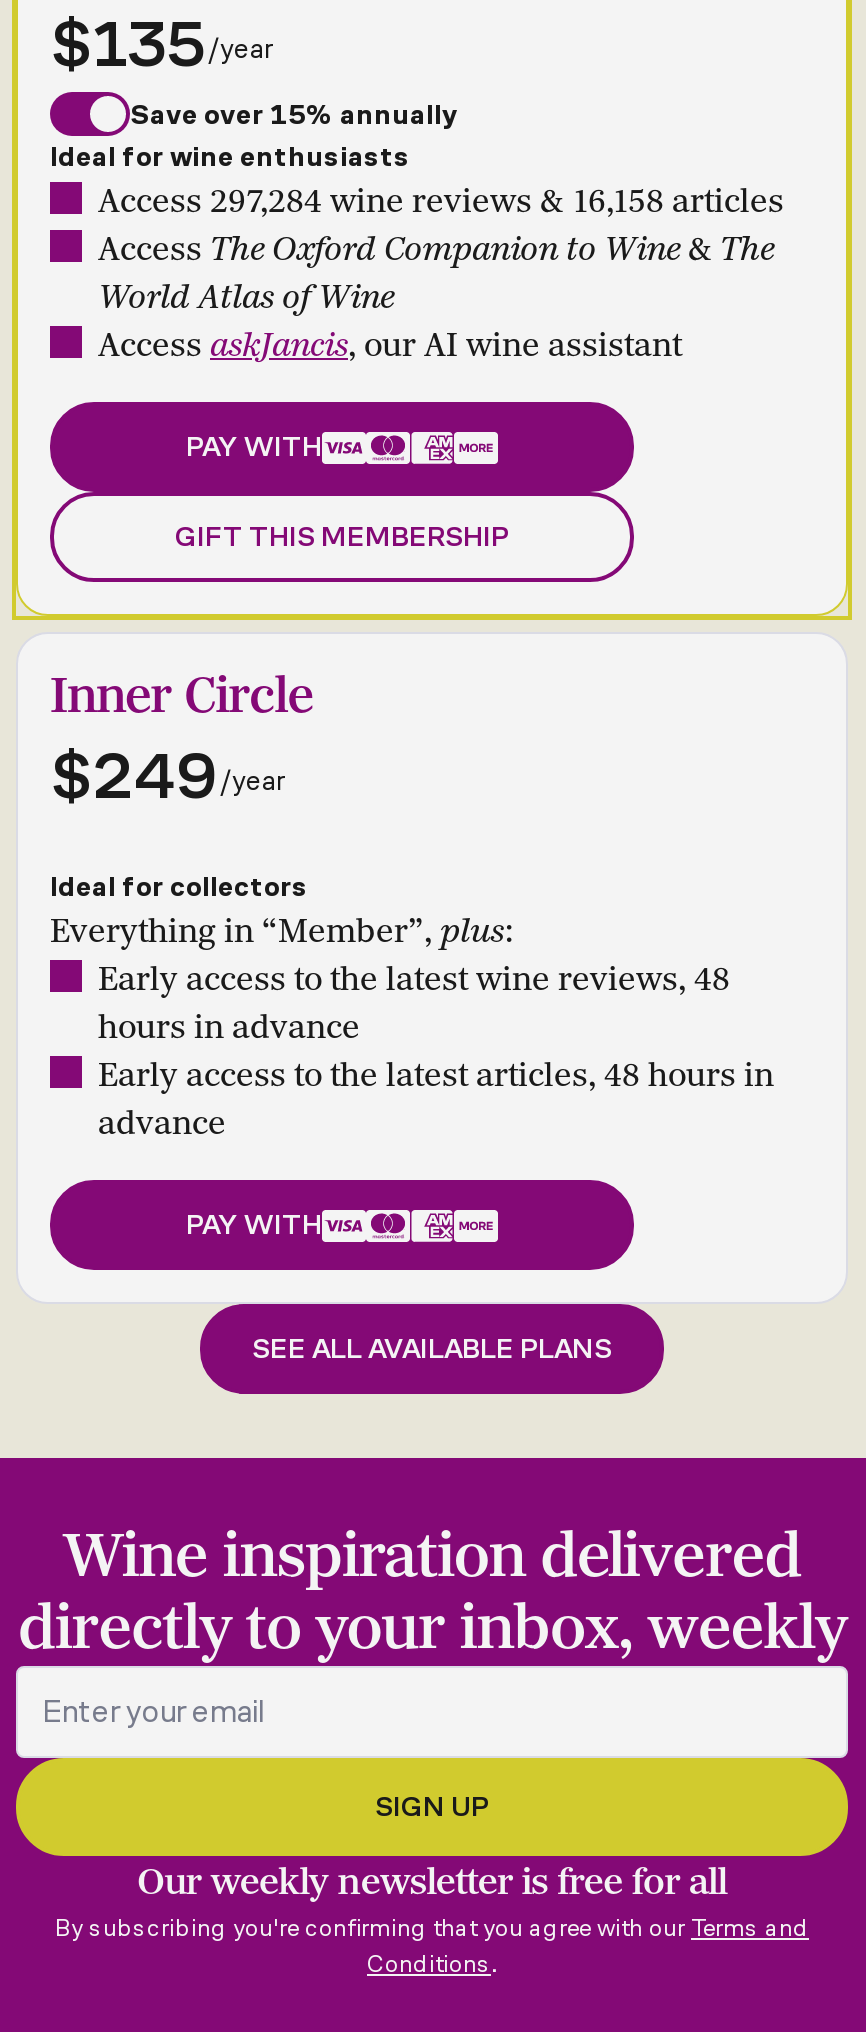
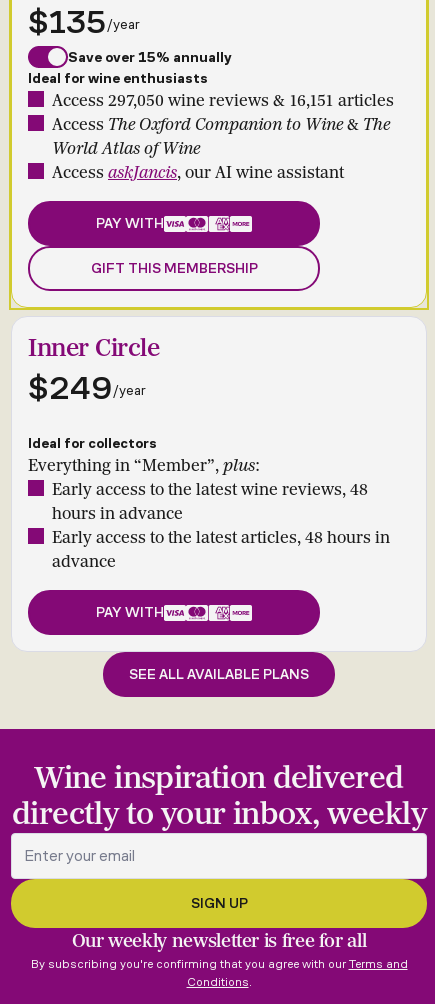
- Access 297,284 wine reviews & 16,158 articles
+ Access 297,050 wine reviews & 16,151 articles
